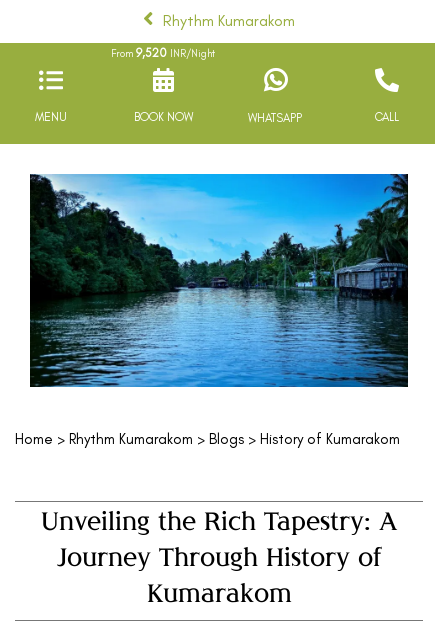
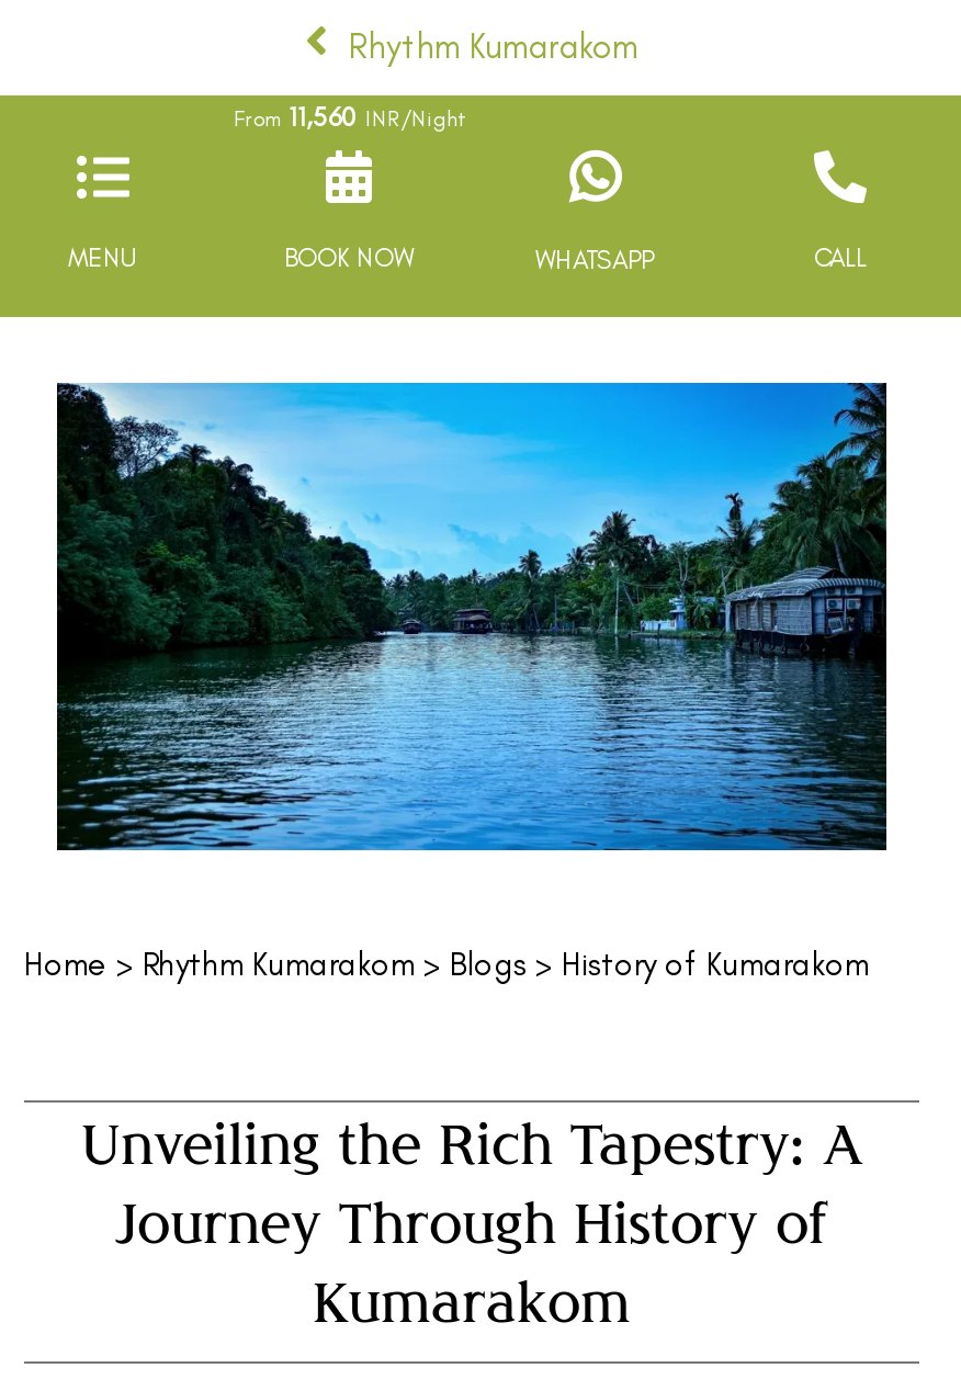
- From 9,520 INR/Night
+ From 11,560 INR/Night
